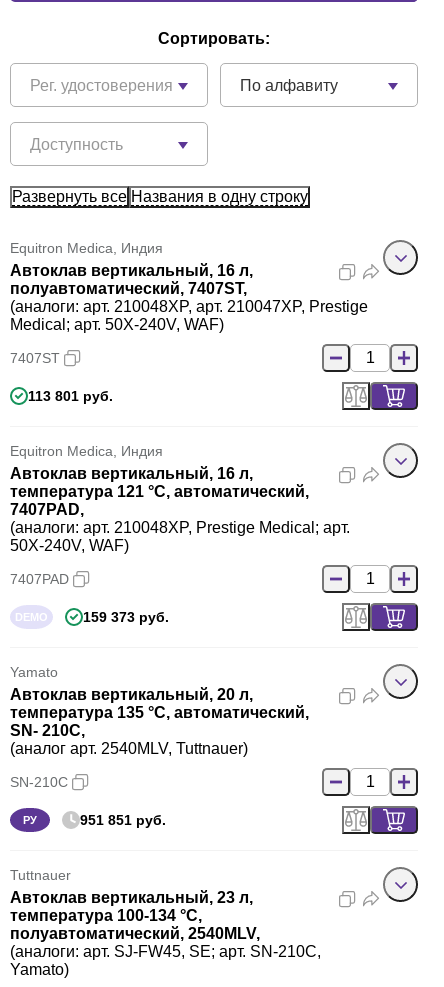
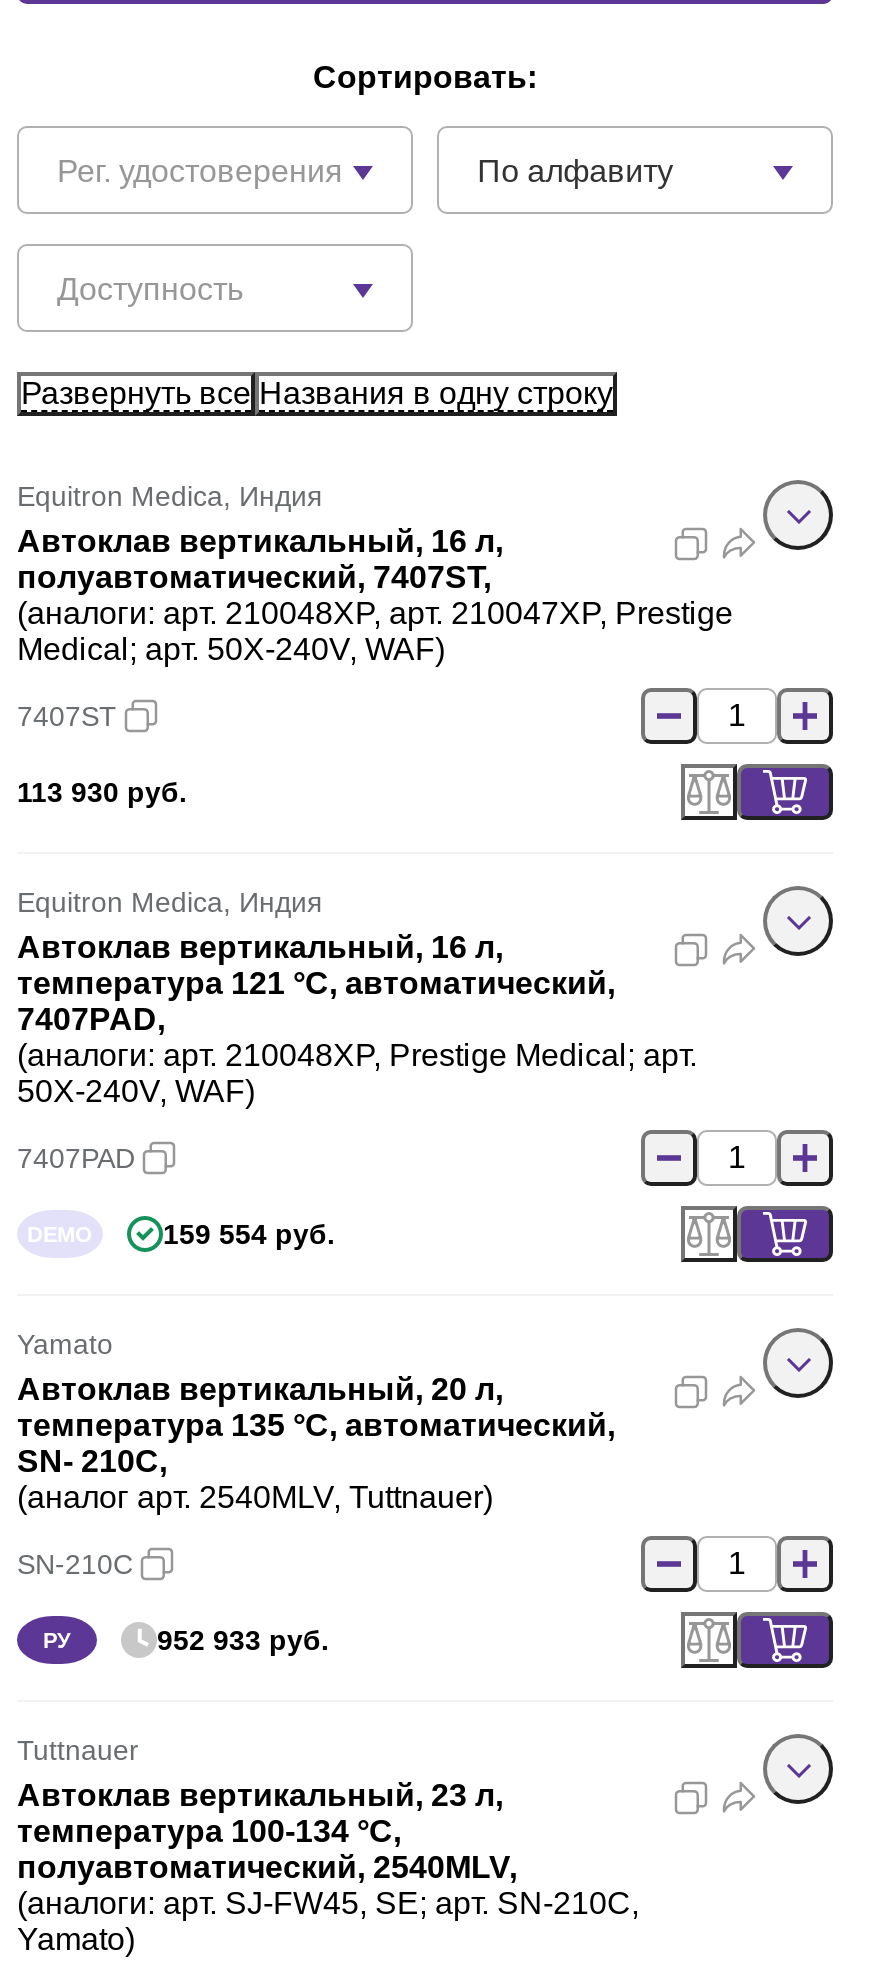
- 113 801 руб.
+ 113 930 руб.

- 159 373 руб.
+ 159 554 руб.

- 951 851 руб.
+ 952 933 руб.
